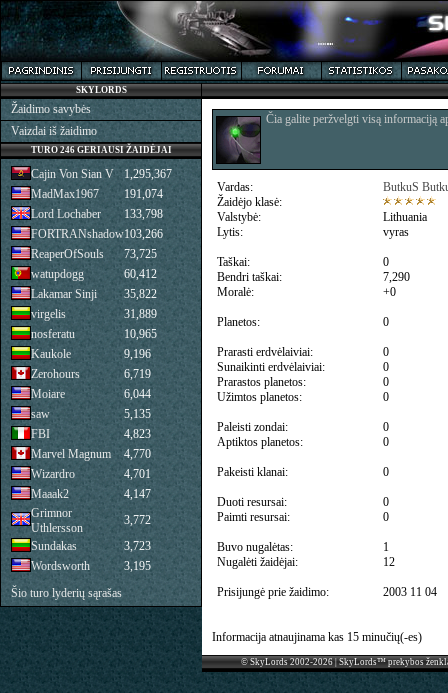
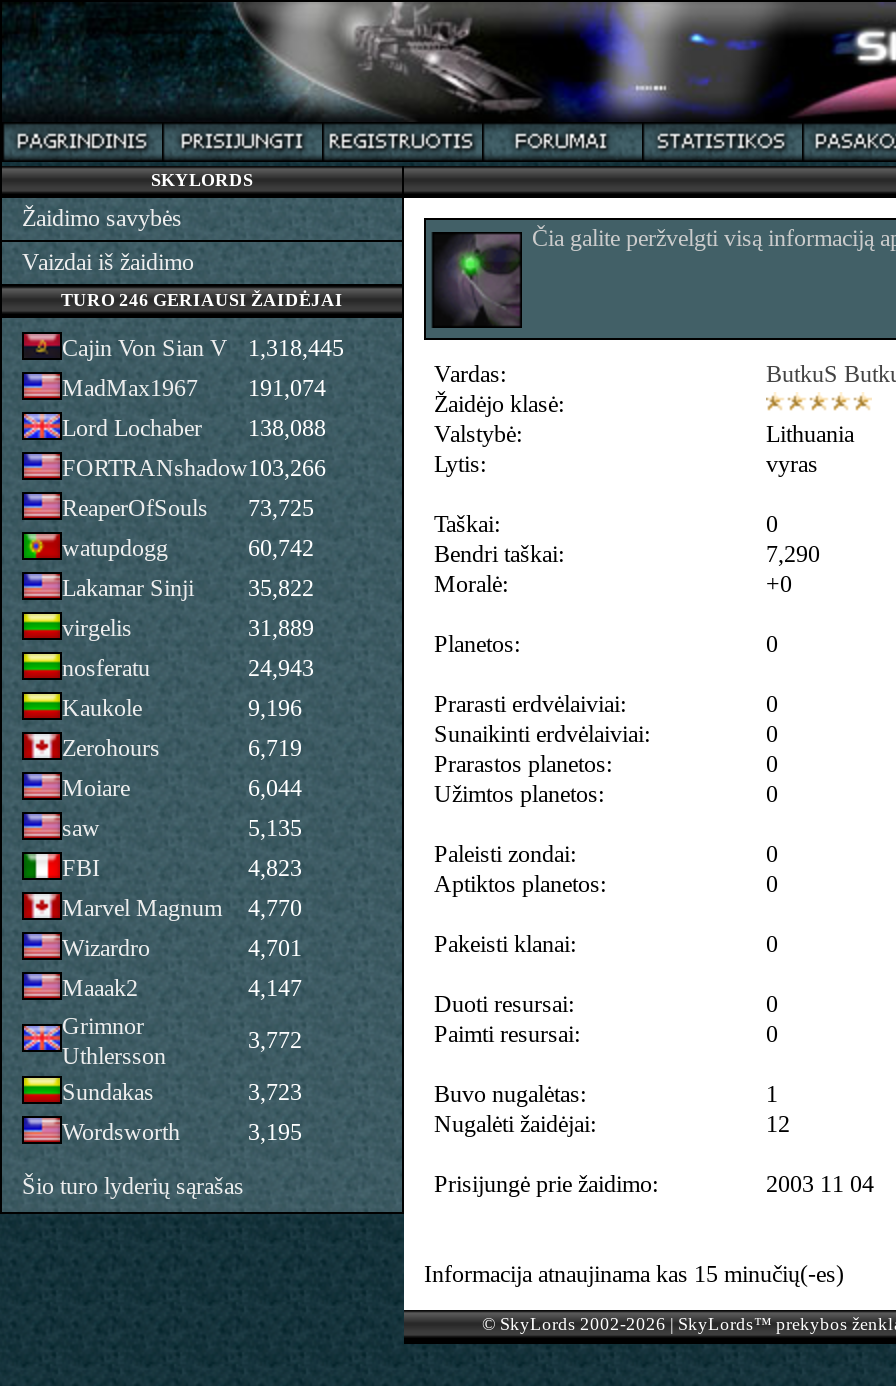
- Cajin Von Sian V 1,295,367
+ Cajin Von Sian V 1,318,445

- Lord Lochaber 133,798
+ Lord Lochaber 138,088

- 60,412
+ 60,742

- 10,965
+ 24,943
